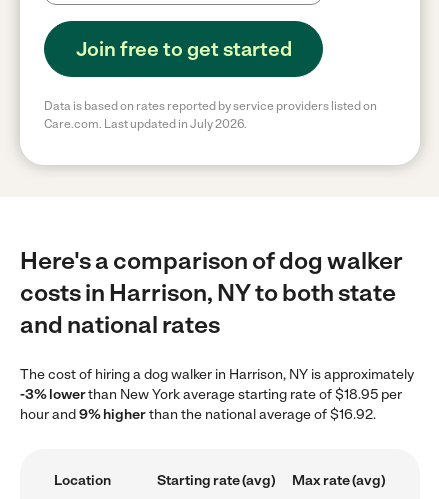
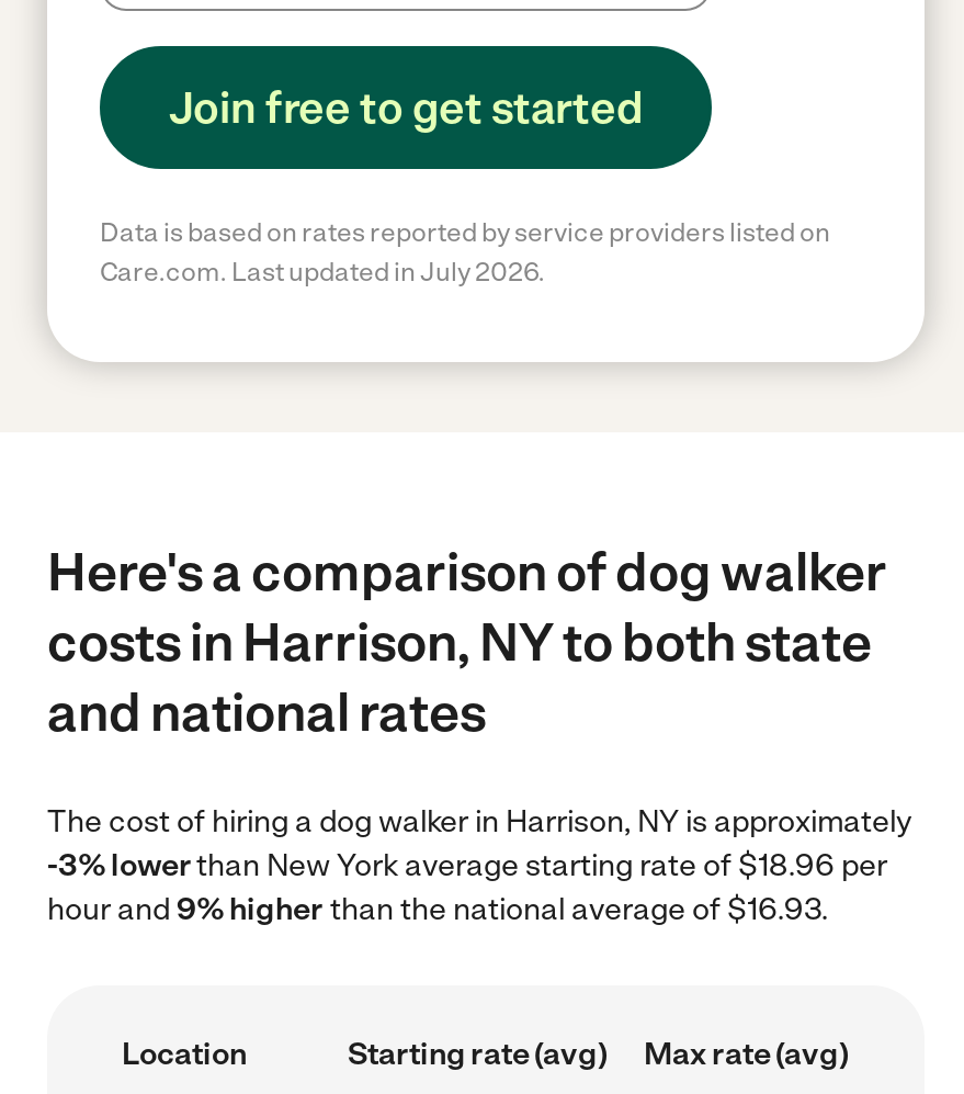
- -3% lowerthan New York average starting rate of $18.95 per
+ -3% lowerthan New York average starting rate of $18.96 per

- hour and 9% higher than the national average of $16.92.
+ hour and 9% higher than the national average of $16.93.
